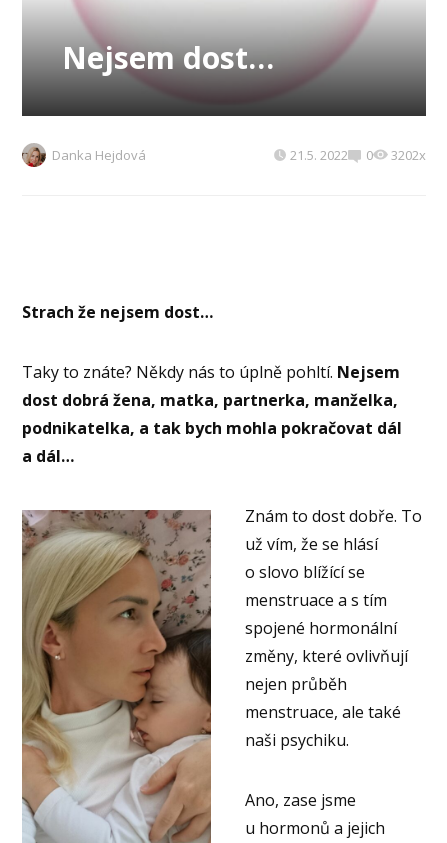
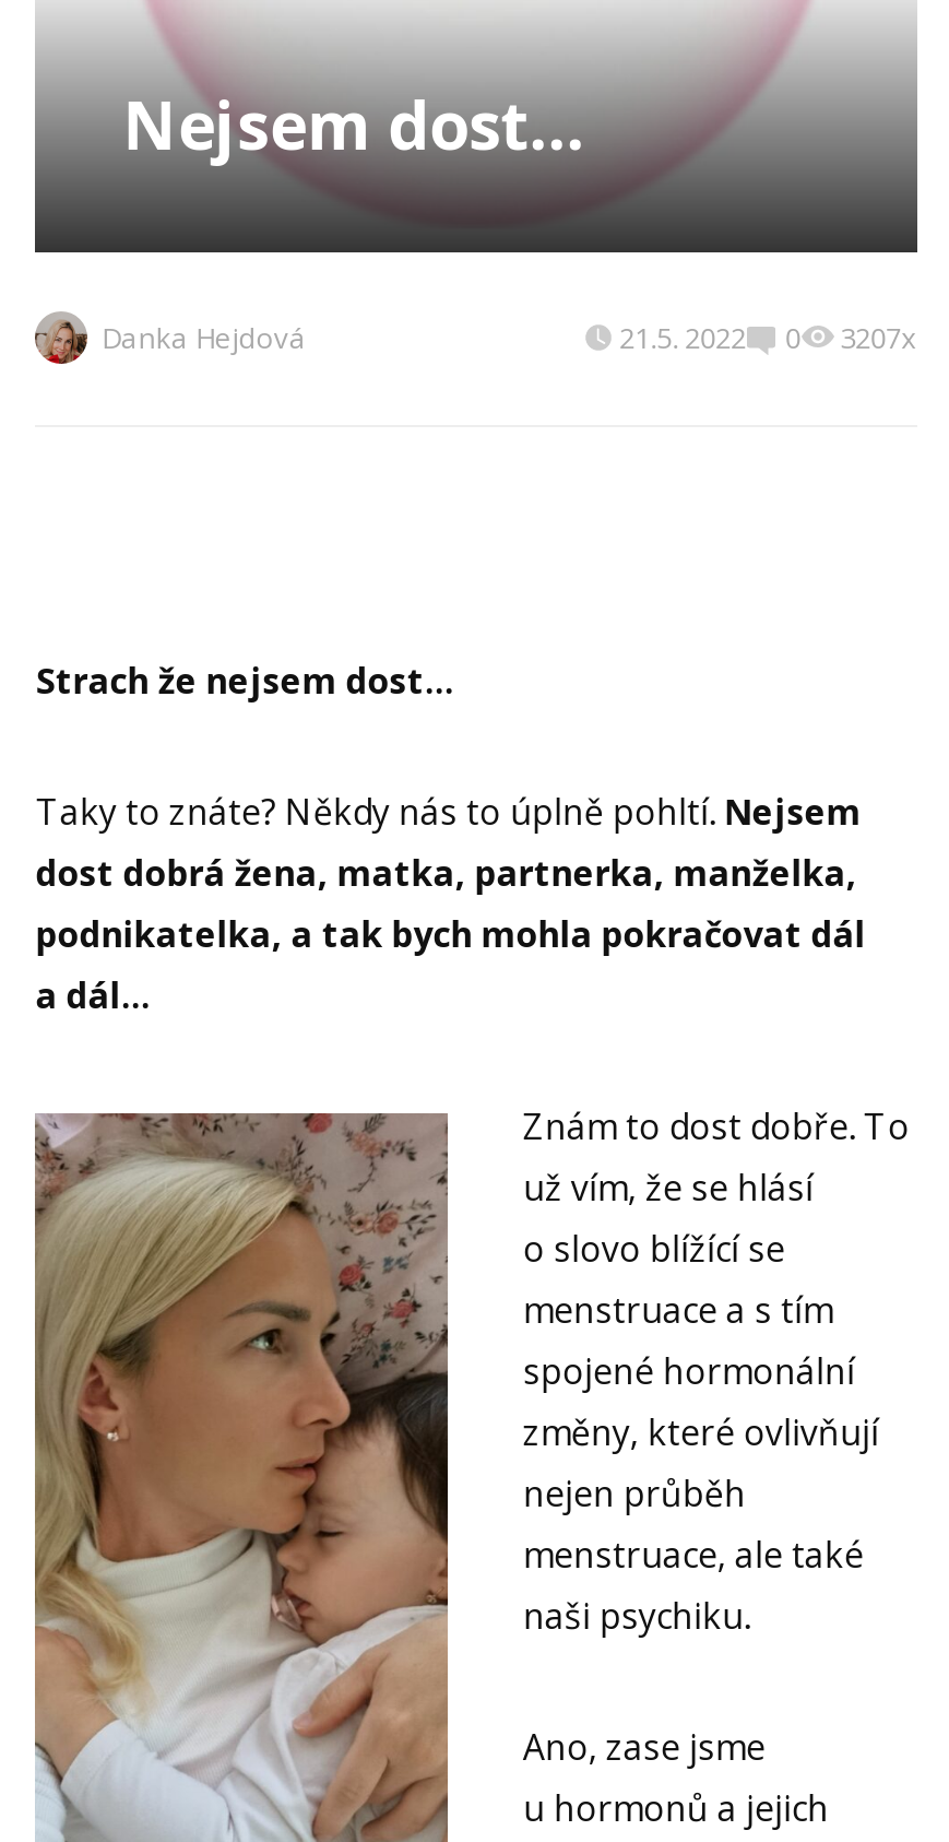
- 3202x
+ 3207x
